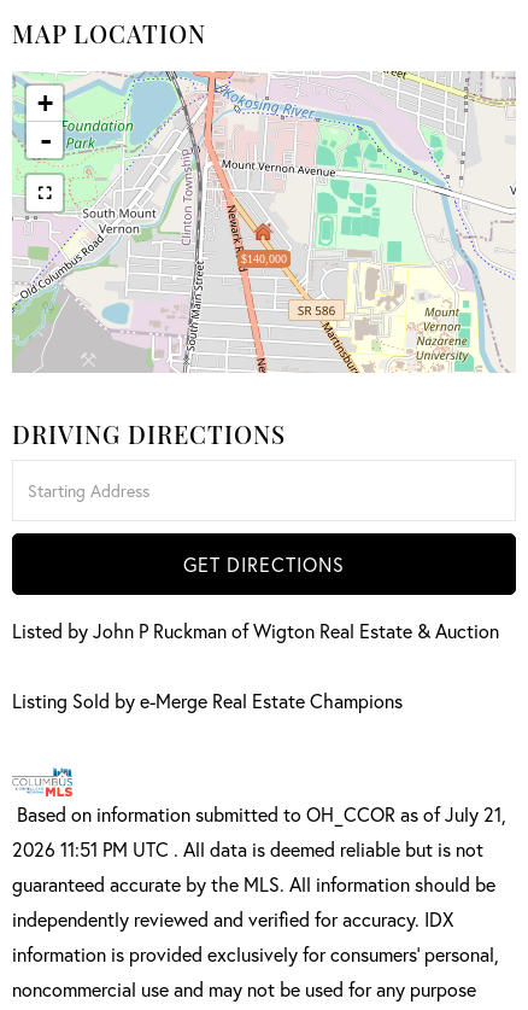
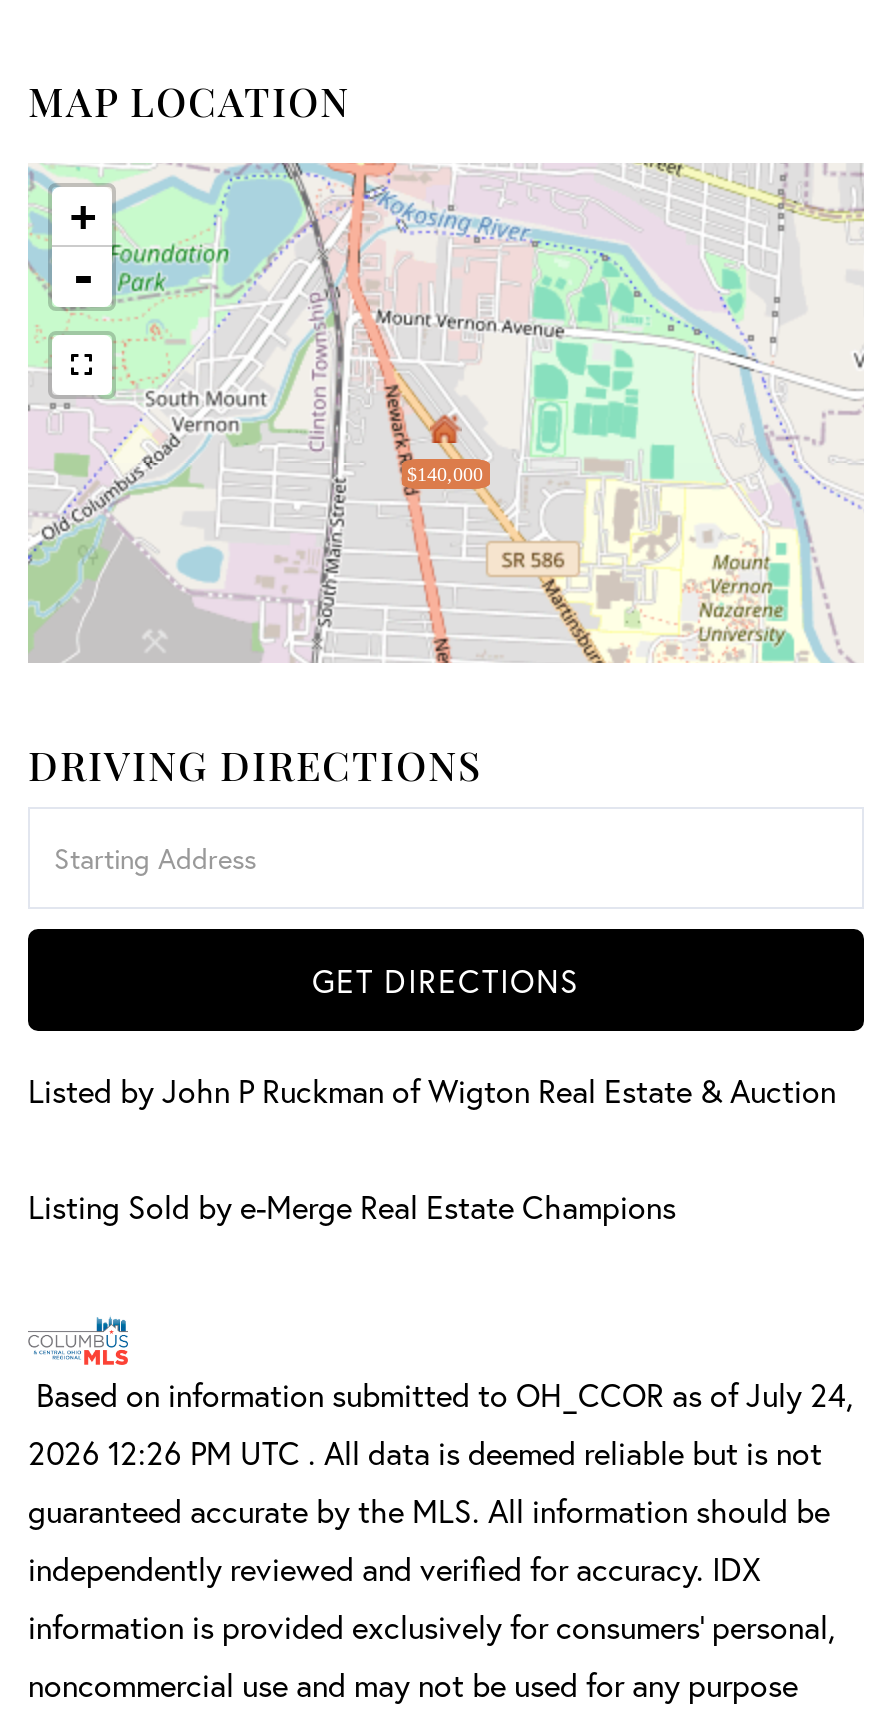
- Based on information submitted to OH_CCOR as of July 21,
+ Based on information submitted to OH_CCOR as of July 24,

- 2026 11:51 PM UTC . All data is deemed reliable but is not
+ 2026 12:26 PM UTC . All data is deemed reliable but is not
